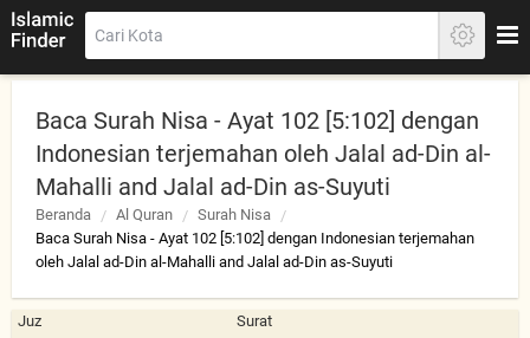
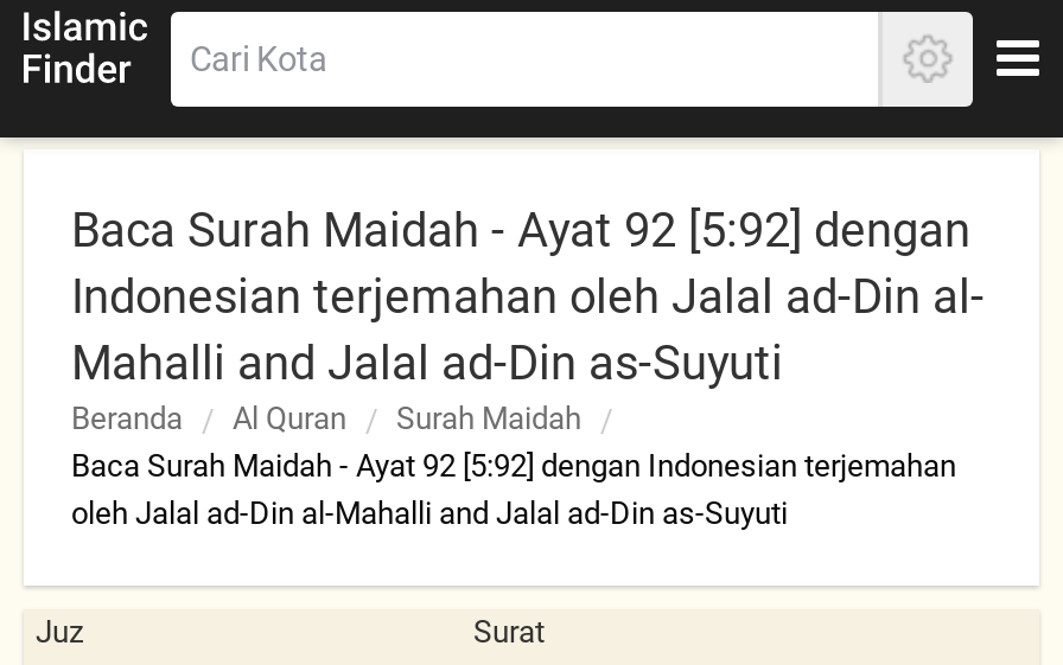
- Baca Surah Nisa - Ayat 102 [5:102] dengan
+ Baca Surah Maidah - Ayat 92 [5:92] dengan

- Surah Nisa
+ Surah Maidah

- Baca Surah Nisa - Ayat 102 [5:102] dengan Indonesian terjemahan
+ Baca Surah Maidah - Ayat 92 [5:92] dengan Indonesian terjemahan
